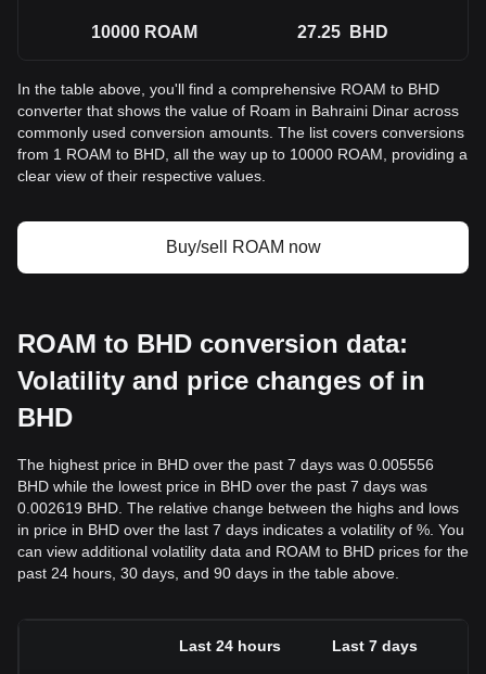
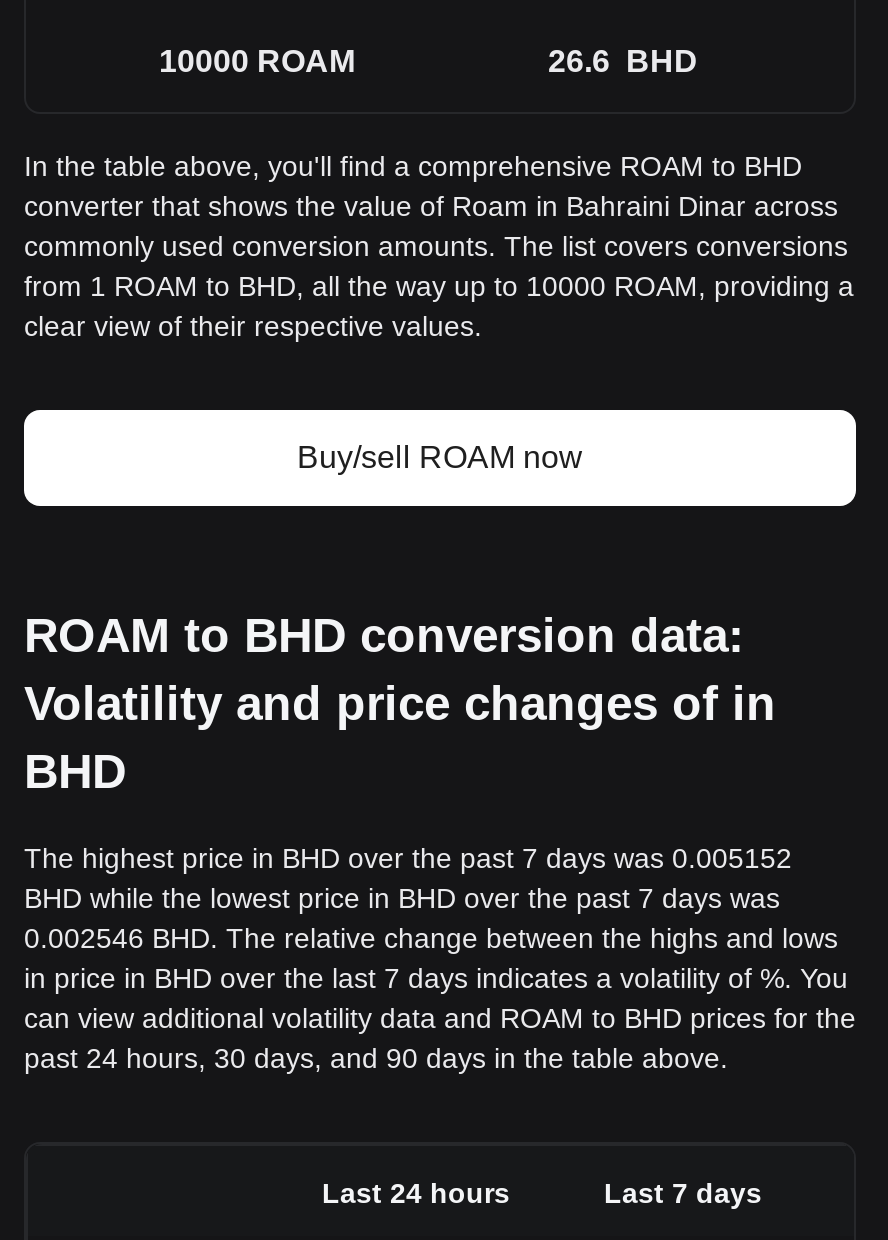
- 27.25 BHD
+ 26.6 BHD

- The highest price in BHD over the past 7 days was 0.005556
+ The highest price in BHD over the past 7 days was 0.005152

- 0.002619 BHD. The relative change between the highs and lows
+ 0.002546 BHD. The relative change between the highs and lows
